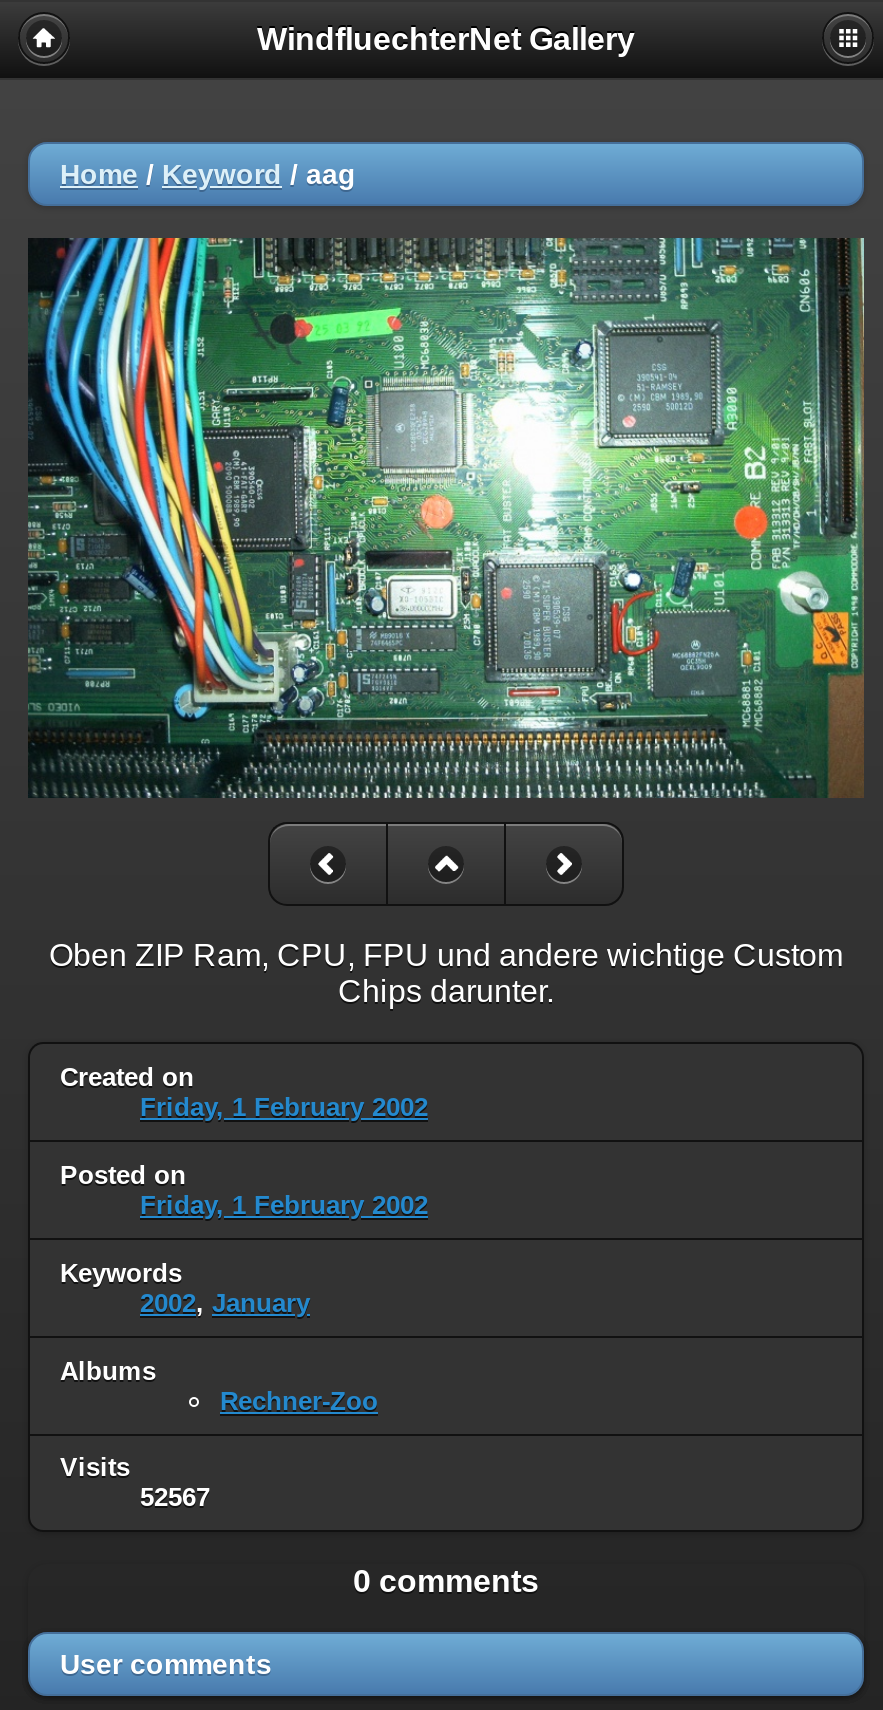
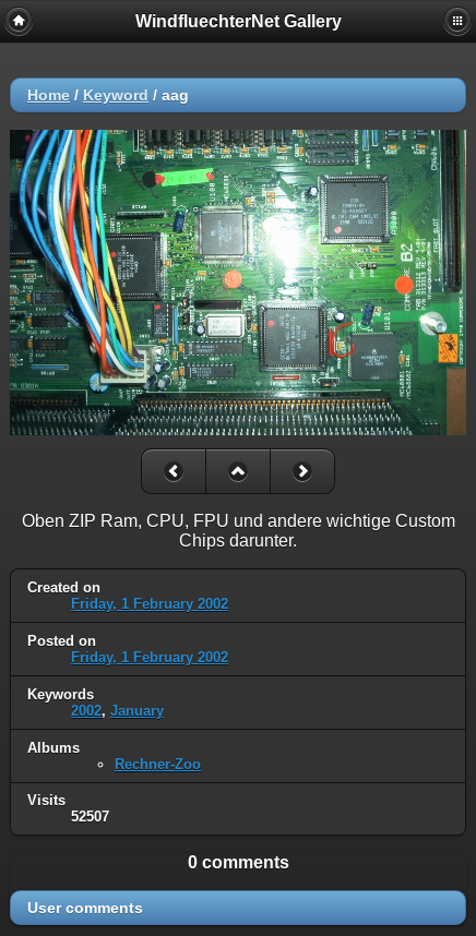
- 52567
+ 52507
